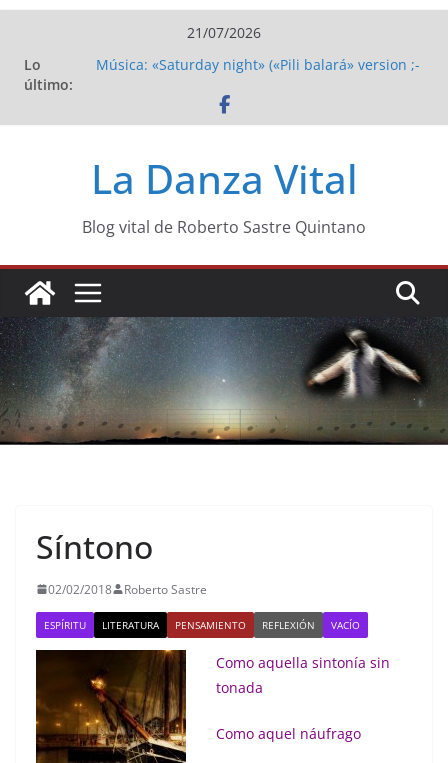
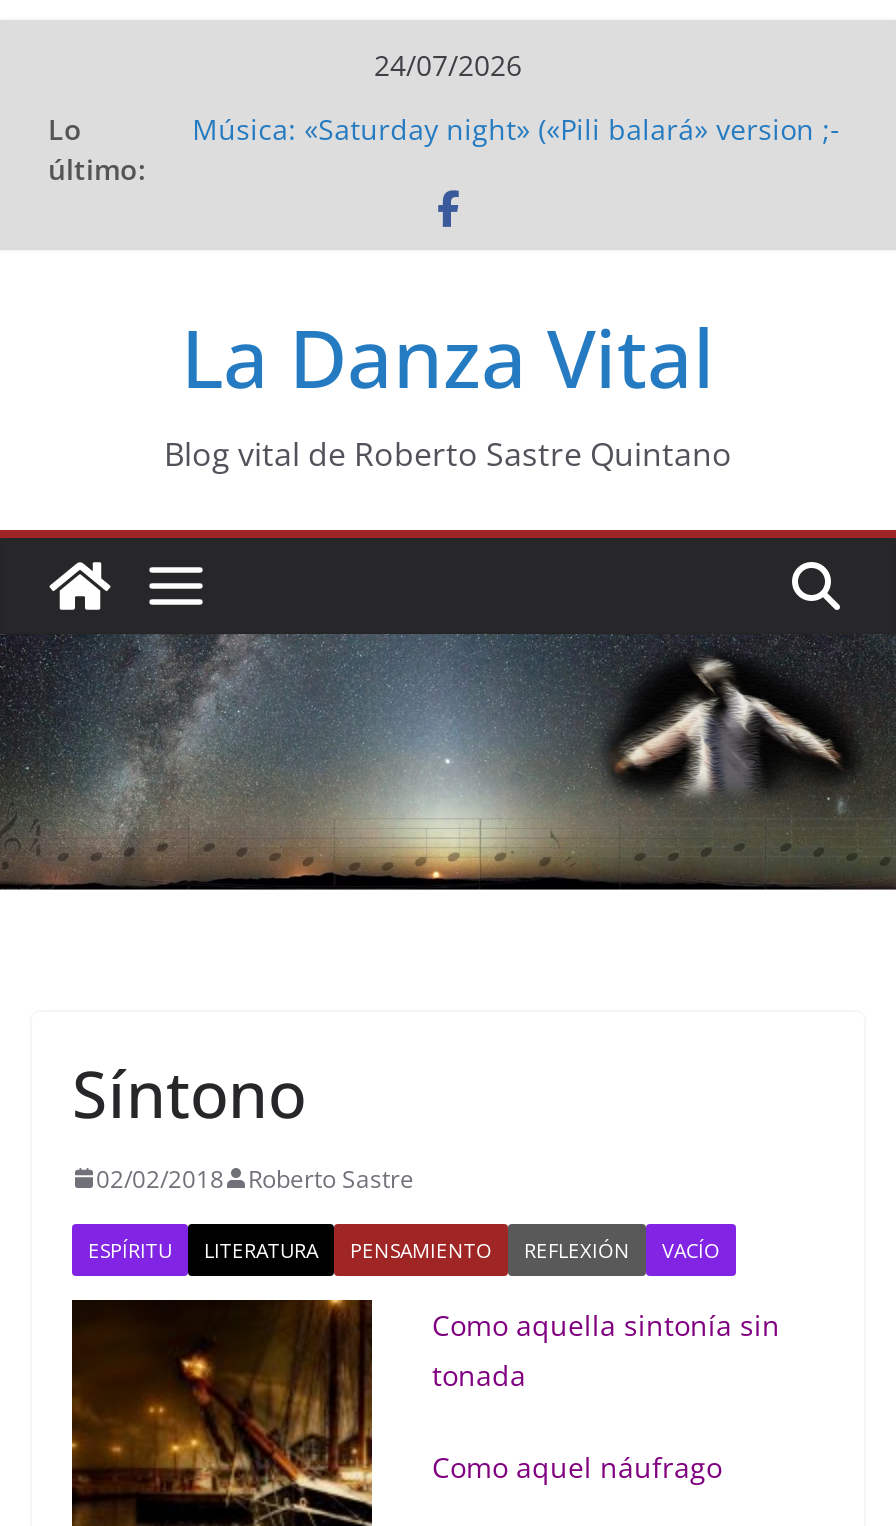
- 21/07/2026
+ 24/07/2026
